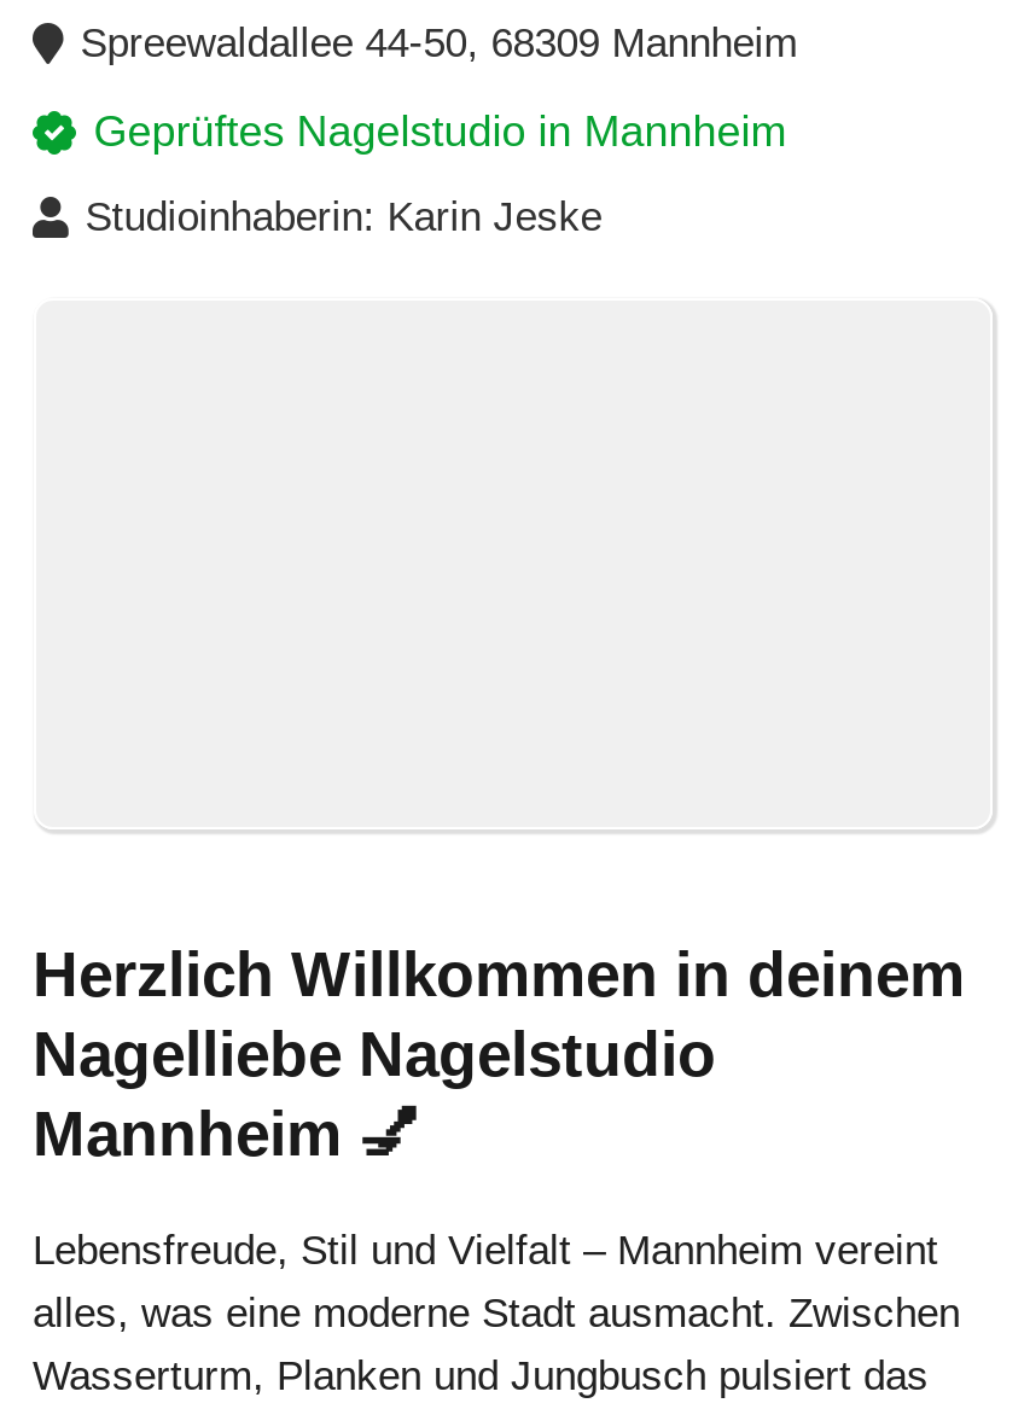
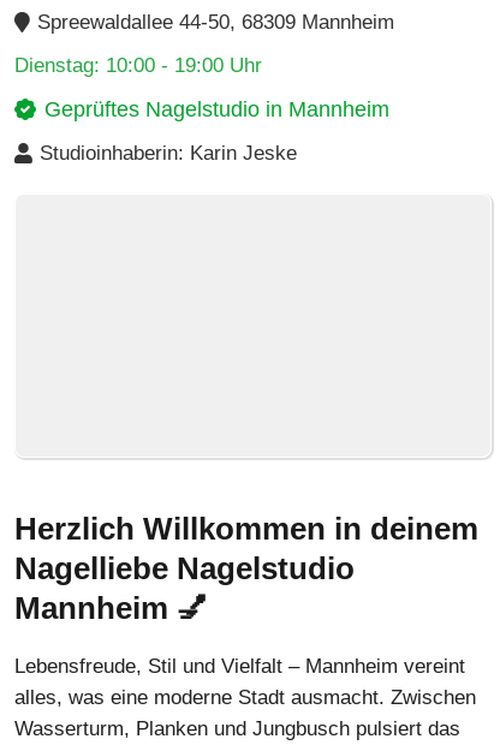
+ Dienstag: 10:00 - 19:00 Uhr
